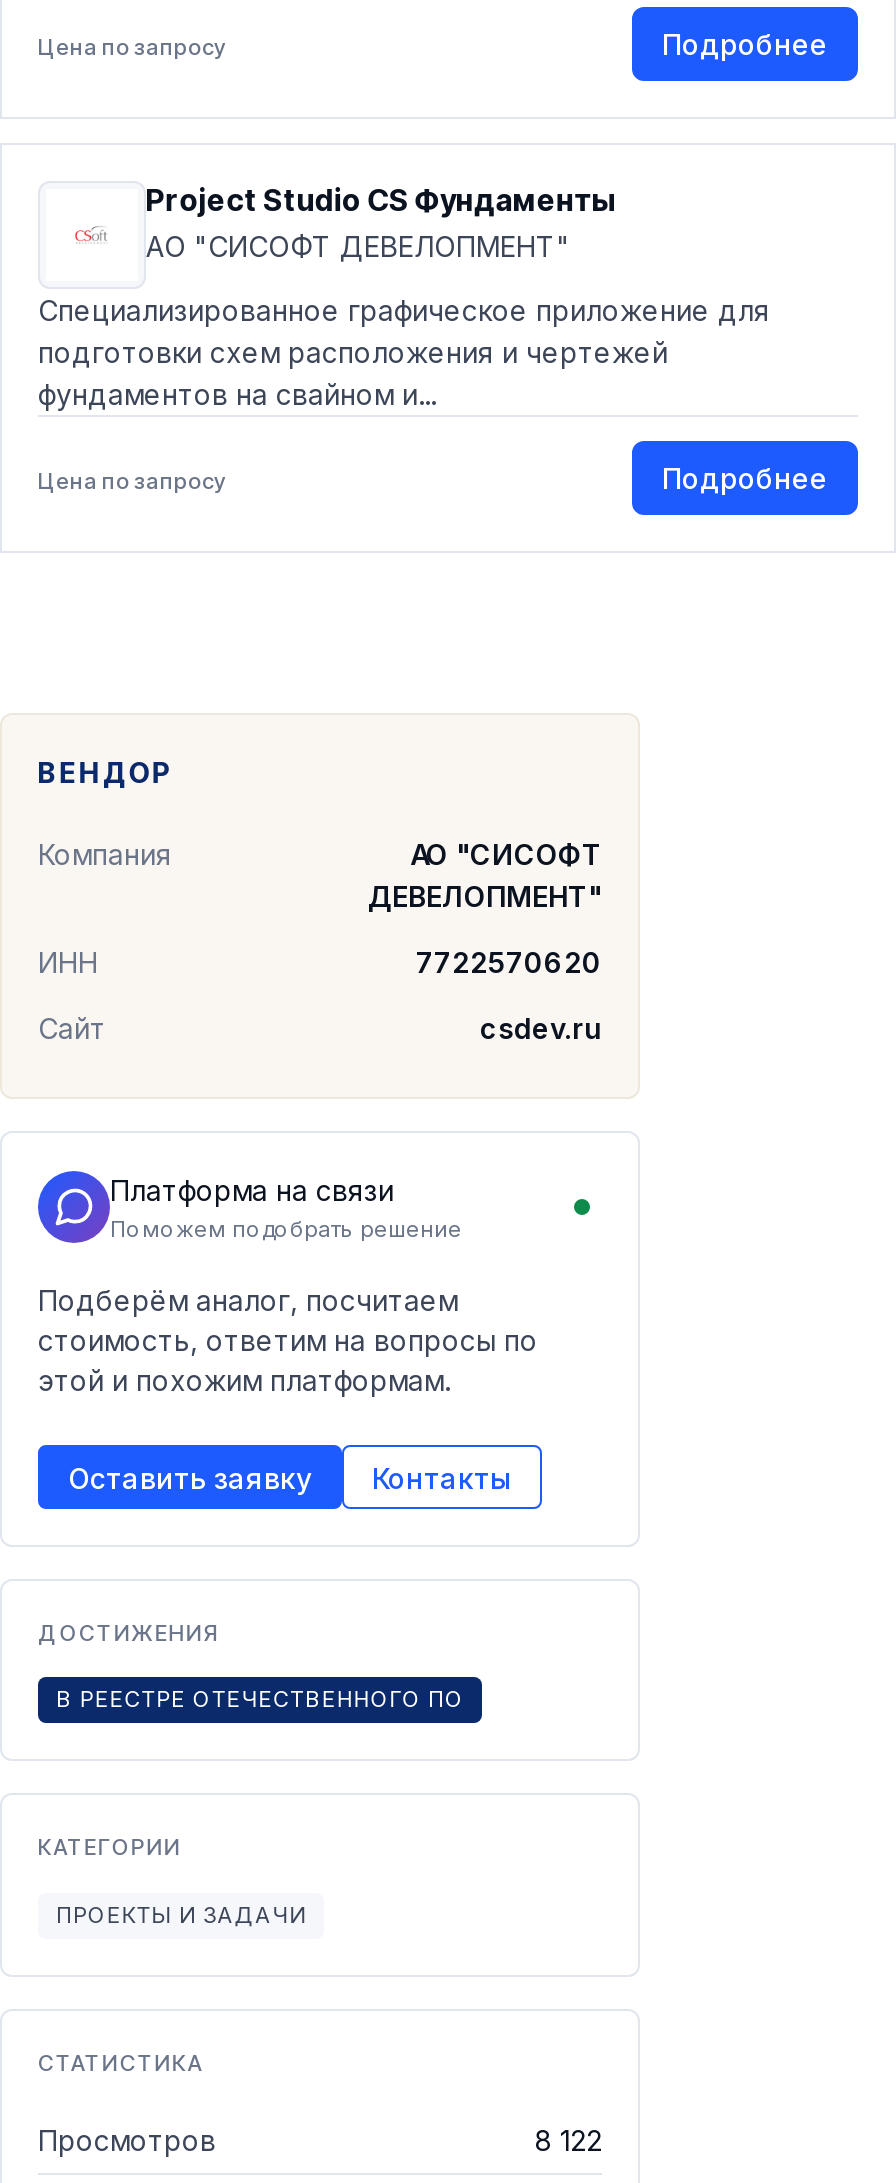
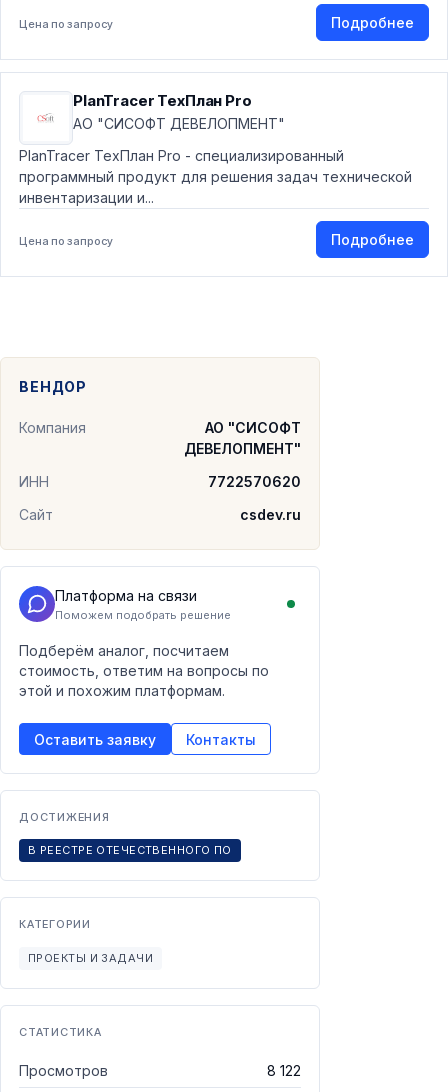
- Project Studio CS Фундаменты
+ PlanTracer ТехПлан Pro

- Специализированное графическое приложение для
- подготовки схем расположения и чертежей
- фундаментов на свайном и...
+ PlanTracer ТехПлан Pro - специализированный
+ программный продукт для решения задач технической
+ инвентаризации и...
